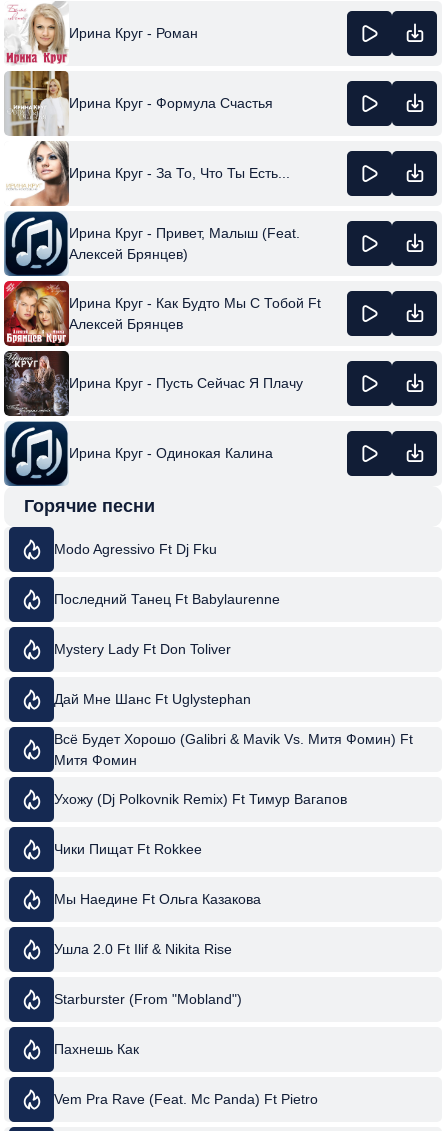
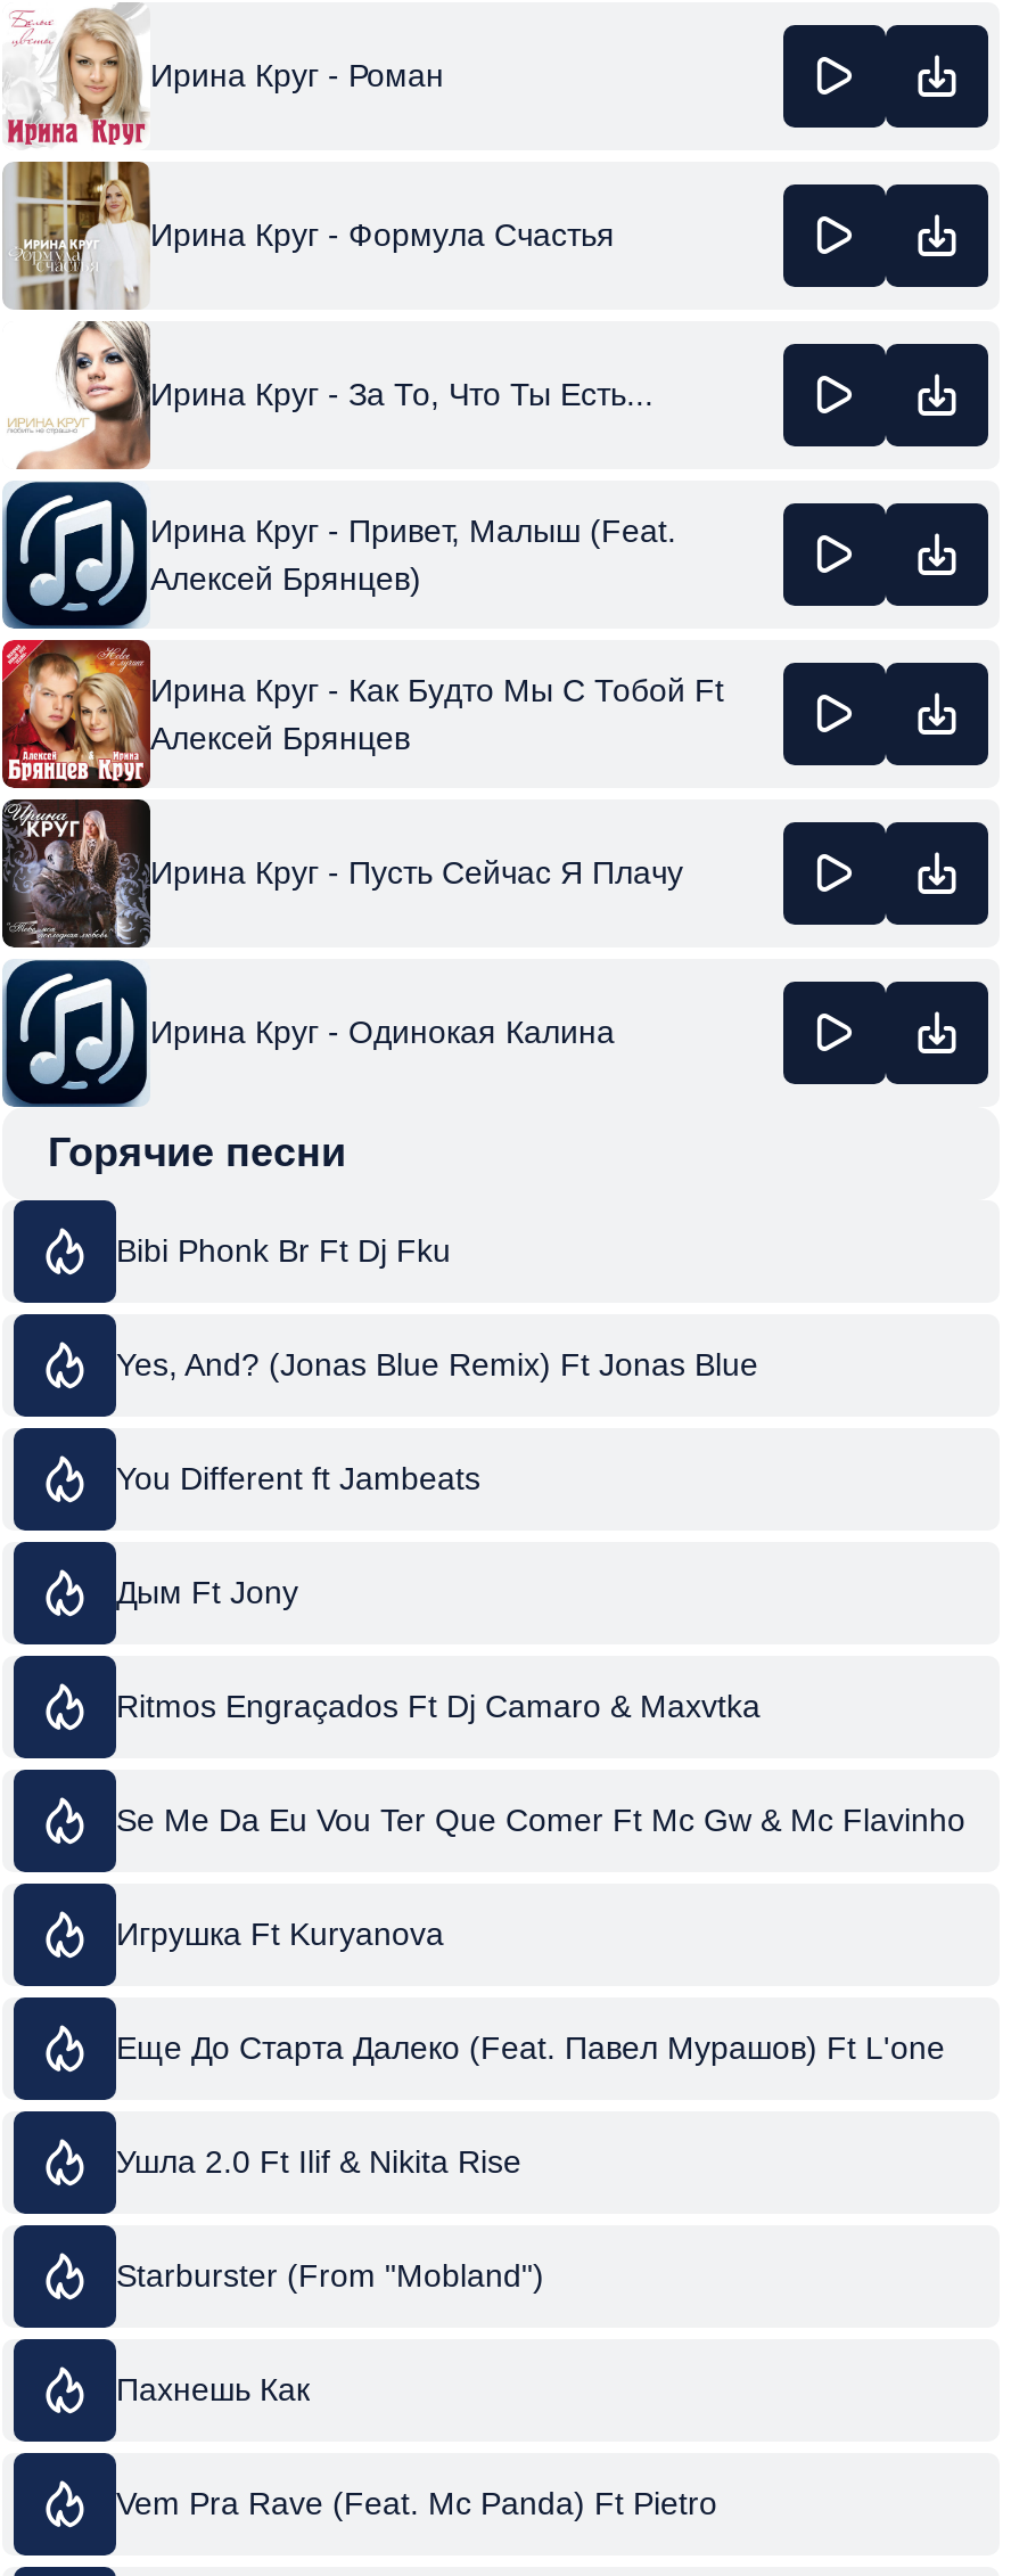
- Modo Agressivo Ft Dj Fku
+ Bibi Phonk Br Ft Dj Fku

- Последний Танец Ft Babylaurenne
+ Yes, And? (Jonas Blue Remix) Ft Jonas Blue

- Mystery Lady Ft Don Toliver
+ You Different ft Jambeats

- Дай Мне Шанс Ft Uglystephan
+ Дым Ft Jony

- Всё Будет Хорошо (Galibri & Mavik Vs. Митя Фомин) Ft
- Митя Фомин
+ Ritmos Engraçados Ft Dj Camaro & Maxvtka

- Ухожу (Dj Polkovnik Remix) Ft Тимур Вагапов
+ Se Me Da Eu Vou Ter Que Comer Ft Mc Gw & Mc Flavinho

- Чики Пищат Ft Rokkee
+ Игрушка Ft Kuryanova

- Мы Наедине Ft Ольга Казакова
+ Еще До Старта Далеко (Feat. Павел Мурашов) Ft L'one
